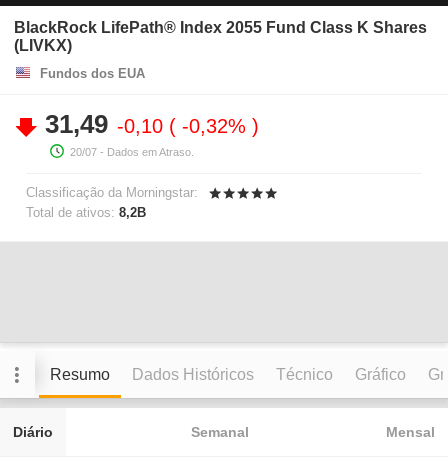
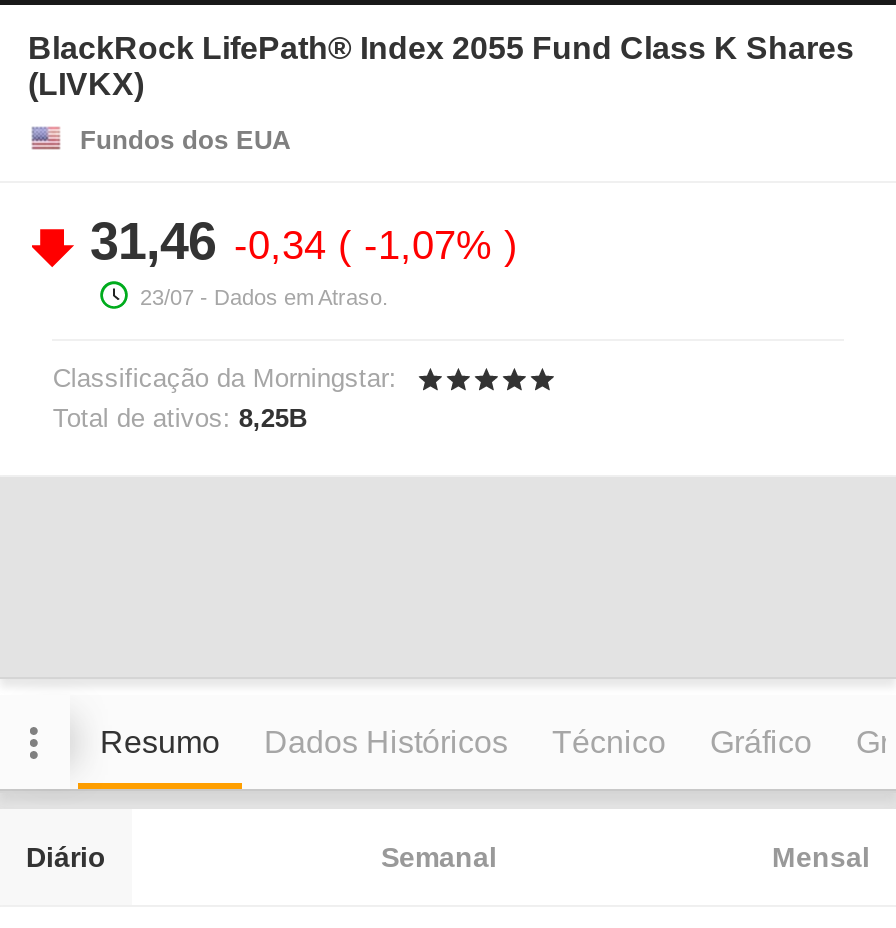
- 31,49 -0,10 -0,32%
+ 31,46 -0,34 -1,07%

- 20/07 - Dados em Atraso.
+ 23/07 - Dados em Atraso.

- Total de ativos: 8,2B
+ Total de ativos: 8,25B
